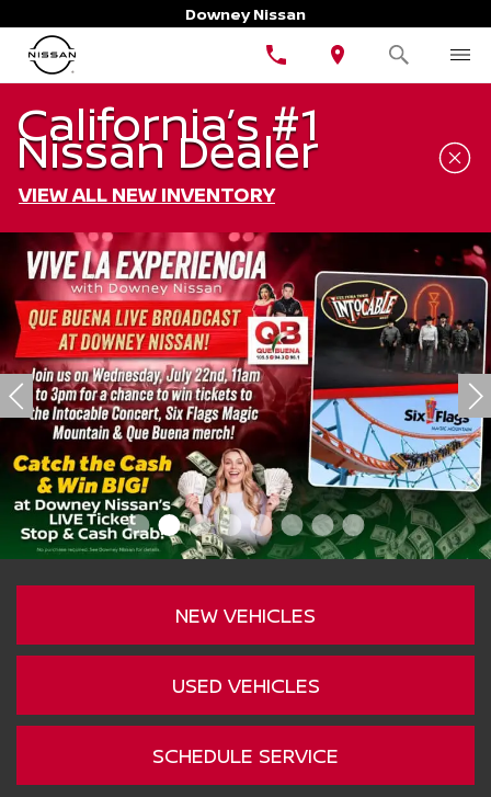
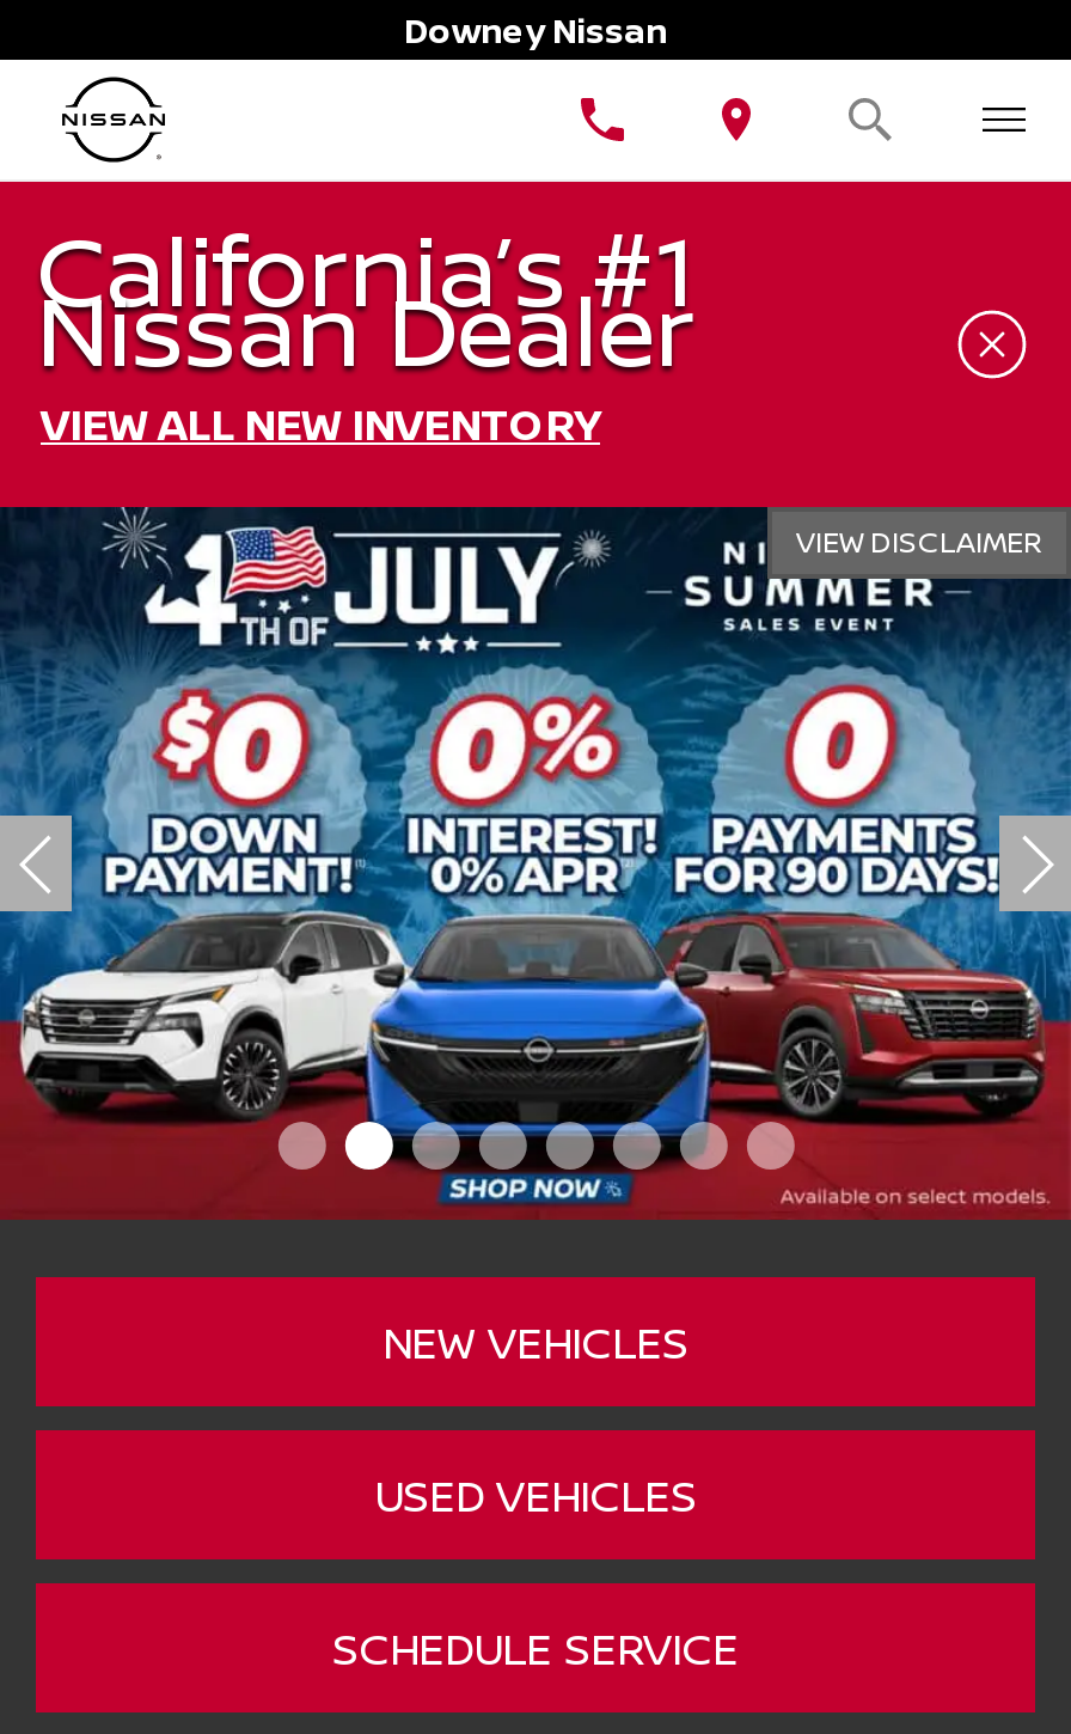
+ VIEW DISCLAIMER

- [image]
+ [image]
